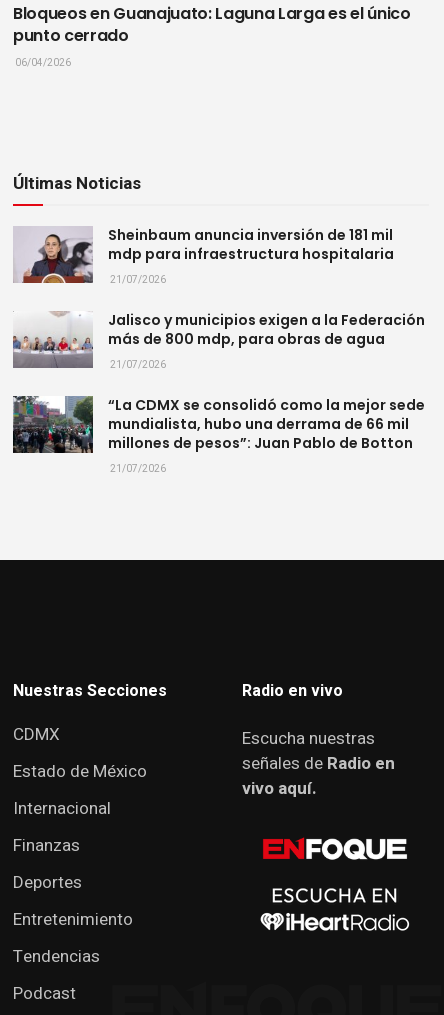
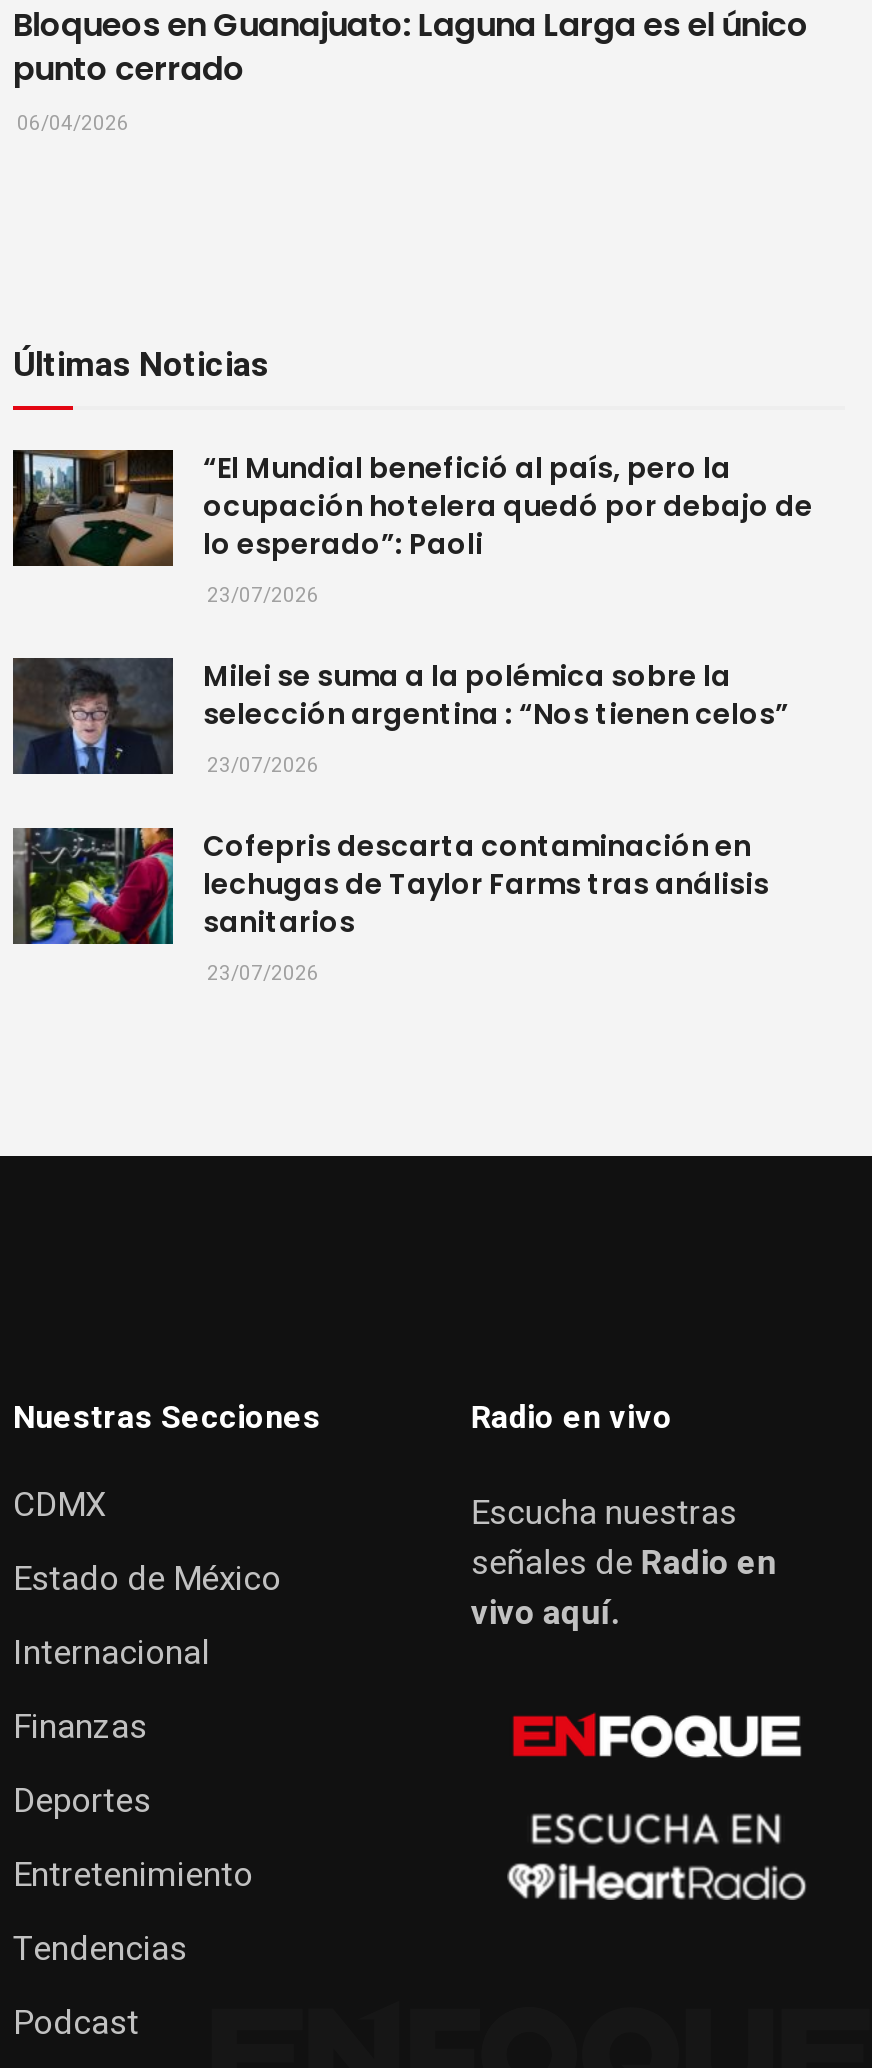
- [image]
- Sheinbaum anuncia inversión de 181 mil
- mdp para infraestructura hospitalaria
- 21/07/2026
+ [image]
+ “El Mundial benefició al país, pero la
+ ocupación hotelera quedó por debajo de
+ lo esperado”: Paoli
+ 23/07/2026

- [image]
- Jalisco y municipios exigen a la Federación
- más de 800 mdp, para obras de agua
- 21/07/2026
+ [image]
+ Milei se suma a la polémica sobre la
+ selección argentina : “Nos tienen celos”
+ 23/07/2026

- [image]
- “La CDMX se consolidó como la mejor sede
- mundialista, hubo una derrama de 66 mil
- millones de pesos”: Juan Pablo de Botton
- 21/07/2026
+ [image]
+ Cofepris descarta contaminación en
+ lechugas de Taylor Farms tras análisis
+ sanitarios
+ 23/07/2026
